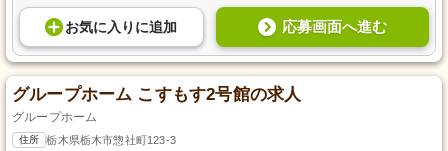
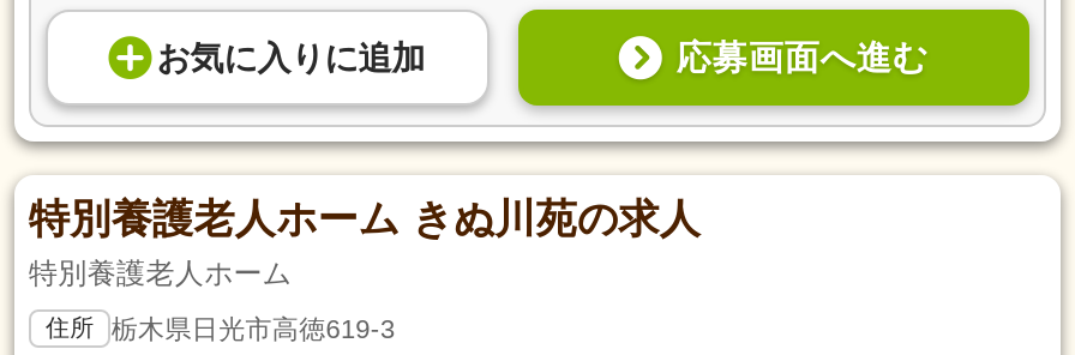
- グループホーム こすもす2号館の求人
- グループホーム
+ 特別養護老人ホーム きぬ川苑の求人
+ 特別養護老人ホーム

- 栃木県栃木市惣社町123-3
+ 栃木県日光市高徳619-3
